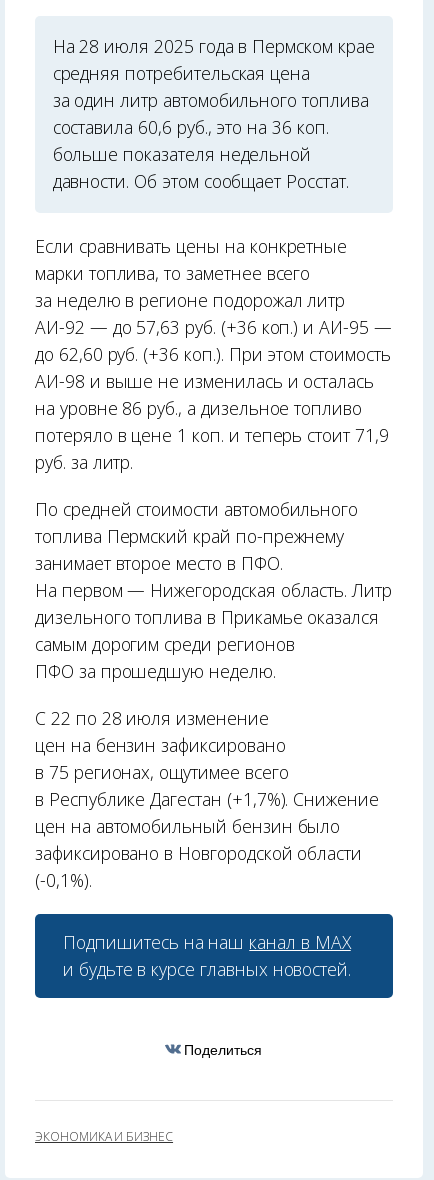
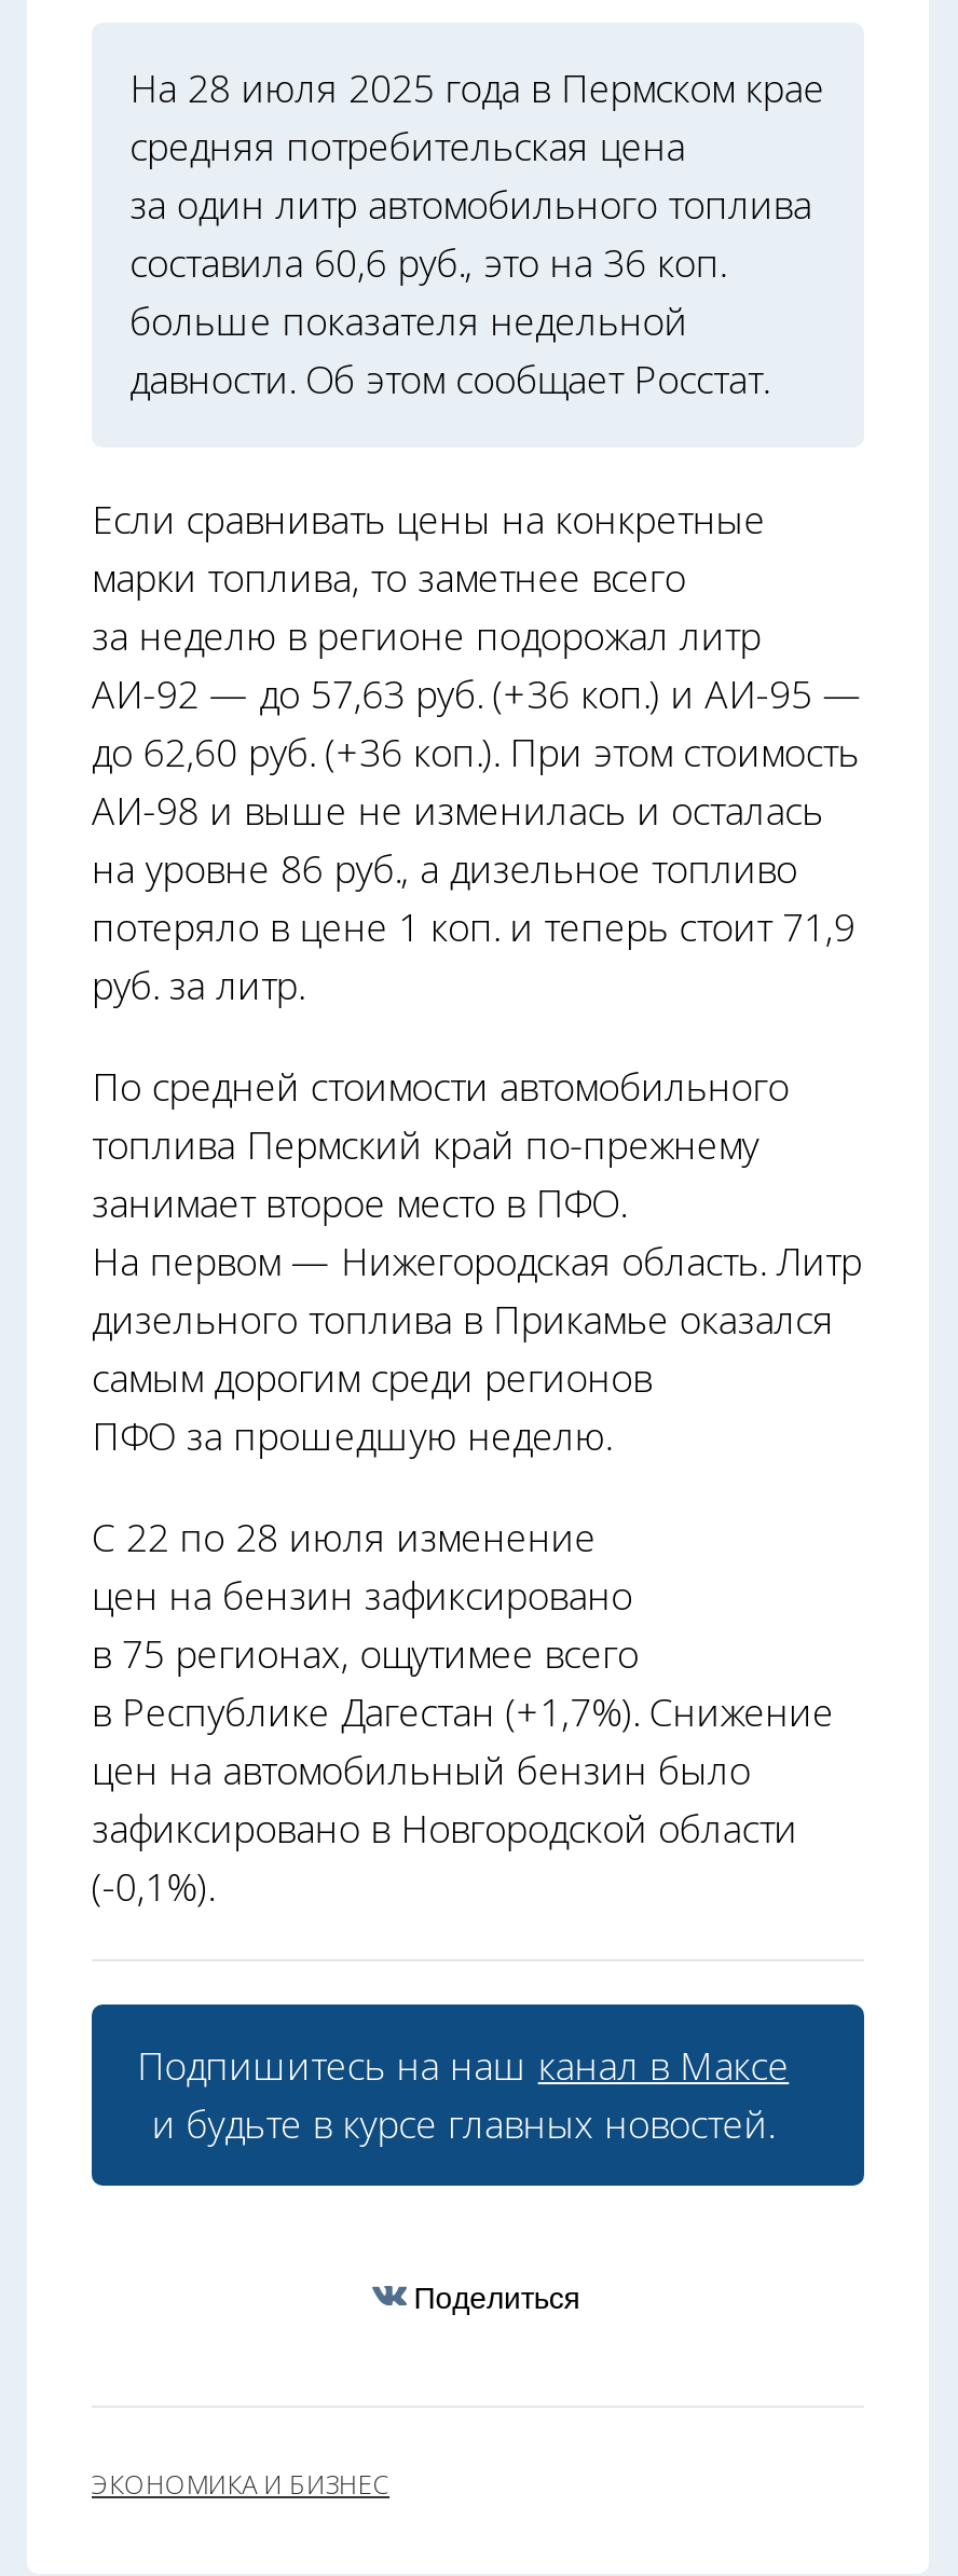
- Подпишитесь на наш канал в МАХ
+ Подпишитесь на наш канал в Максе
